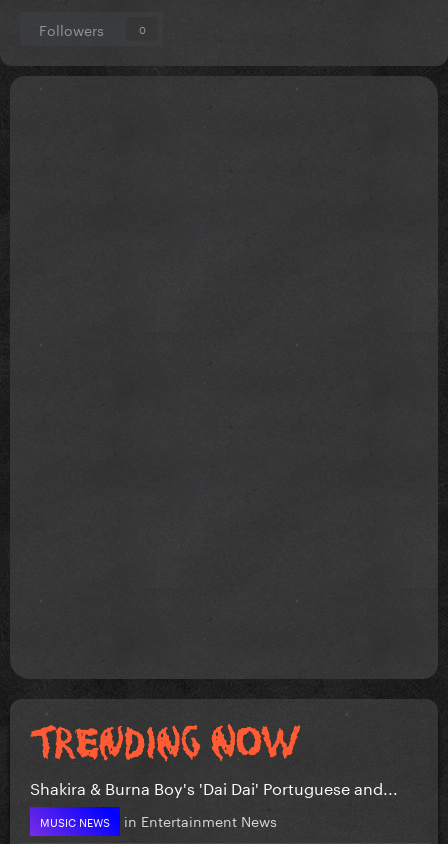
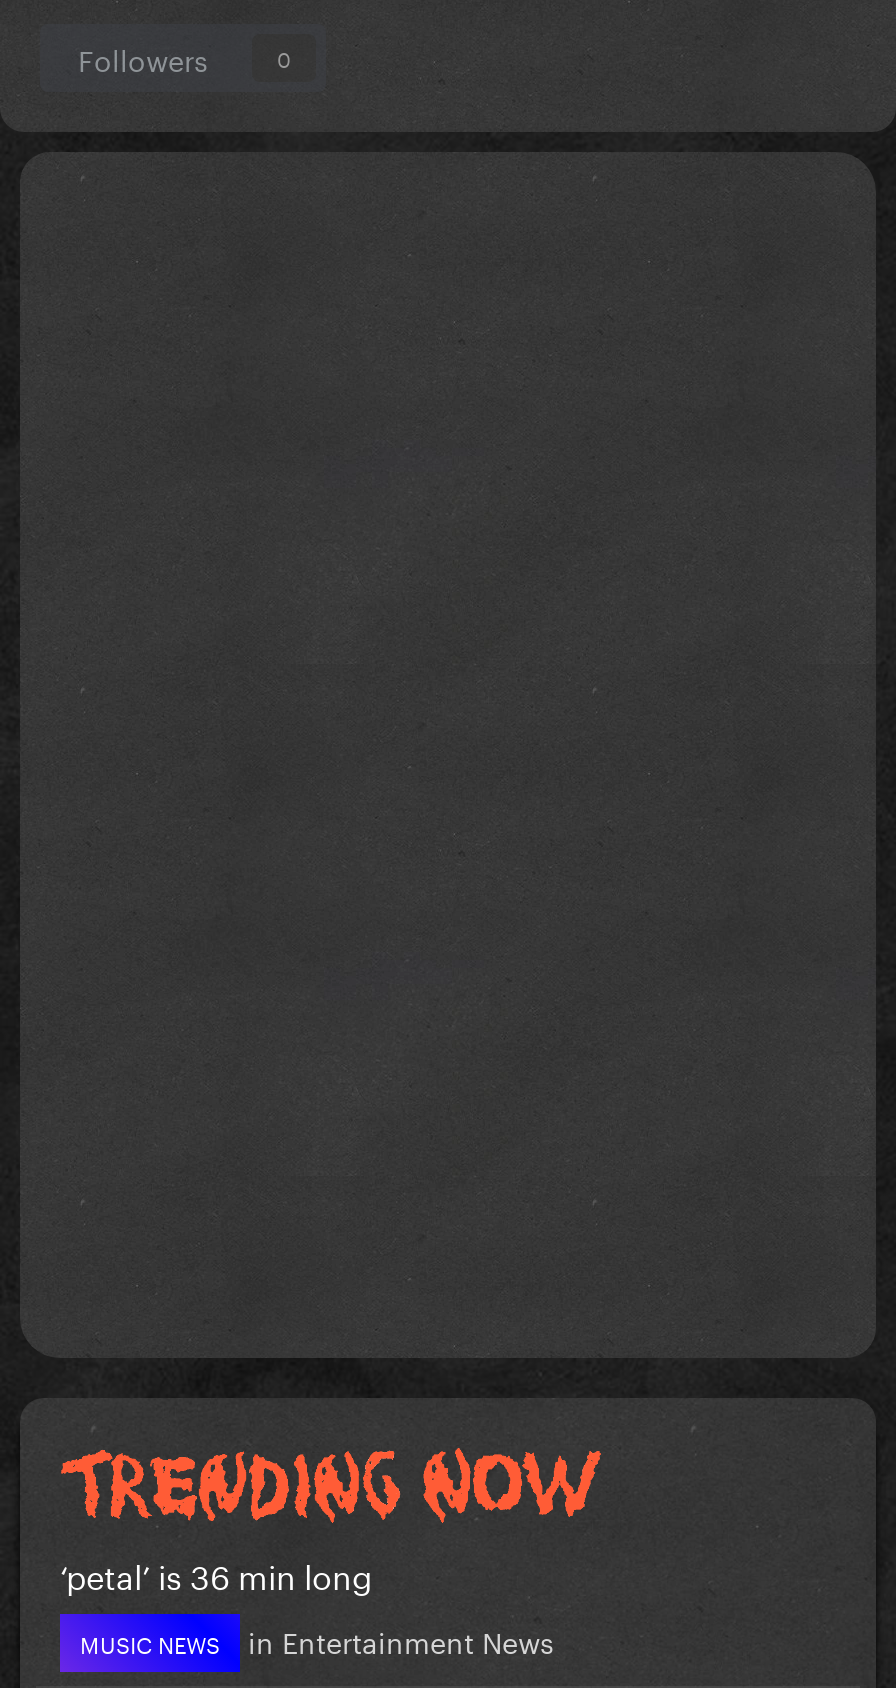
- Shakira & Burna Boy's 'Dai Dai' Portuguese and...
+ ‘petal’ is 36 min long
